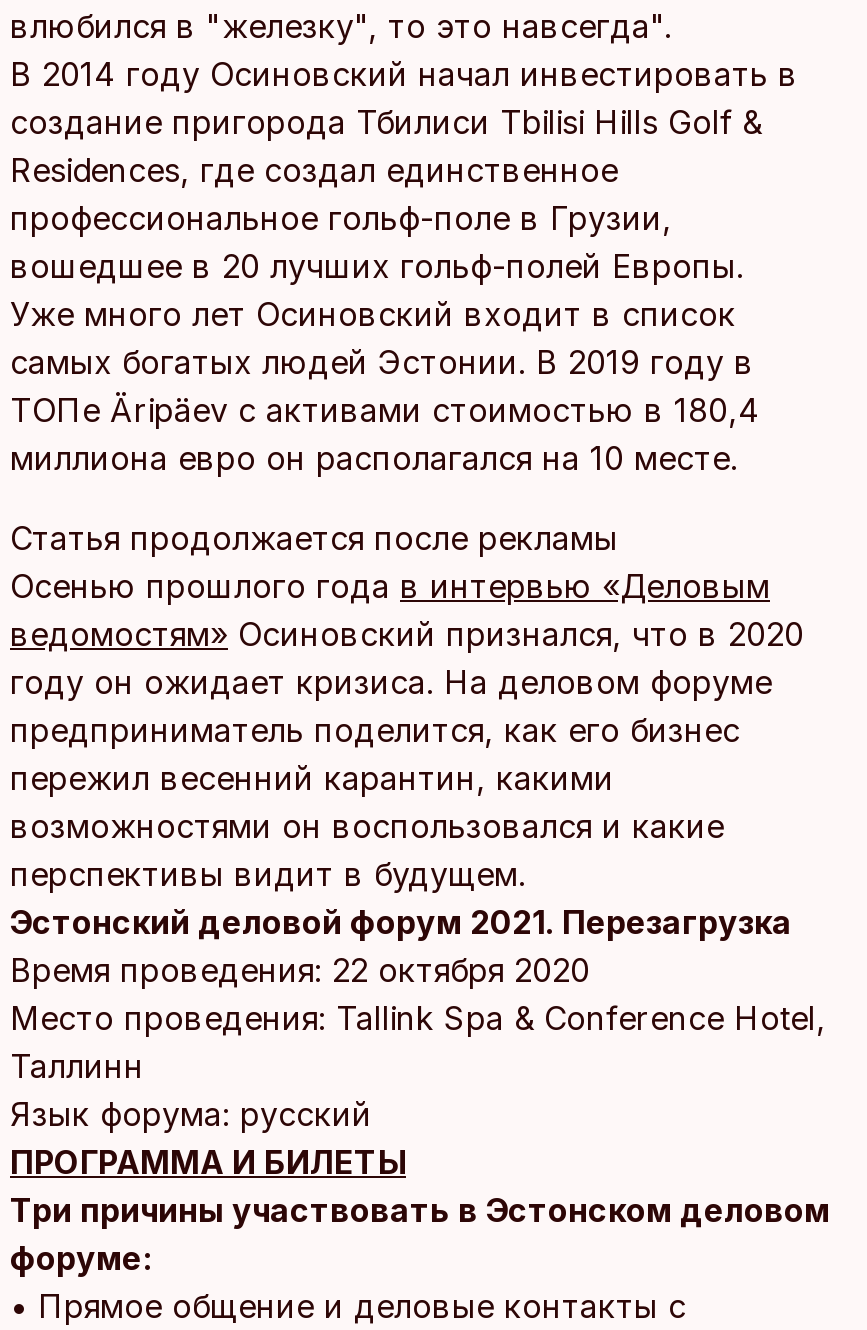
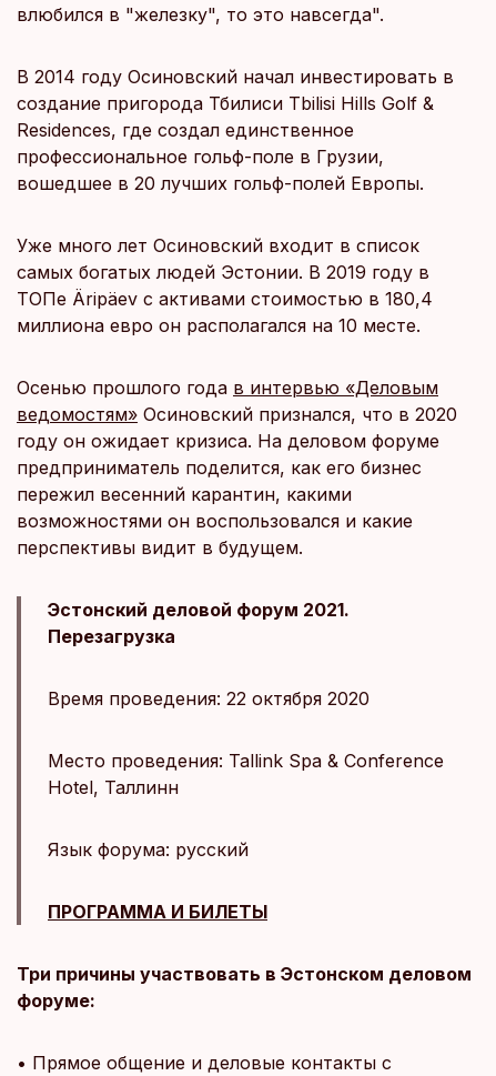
- Статья продолжается после рекламы
